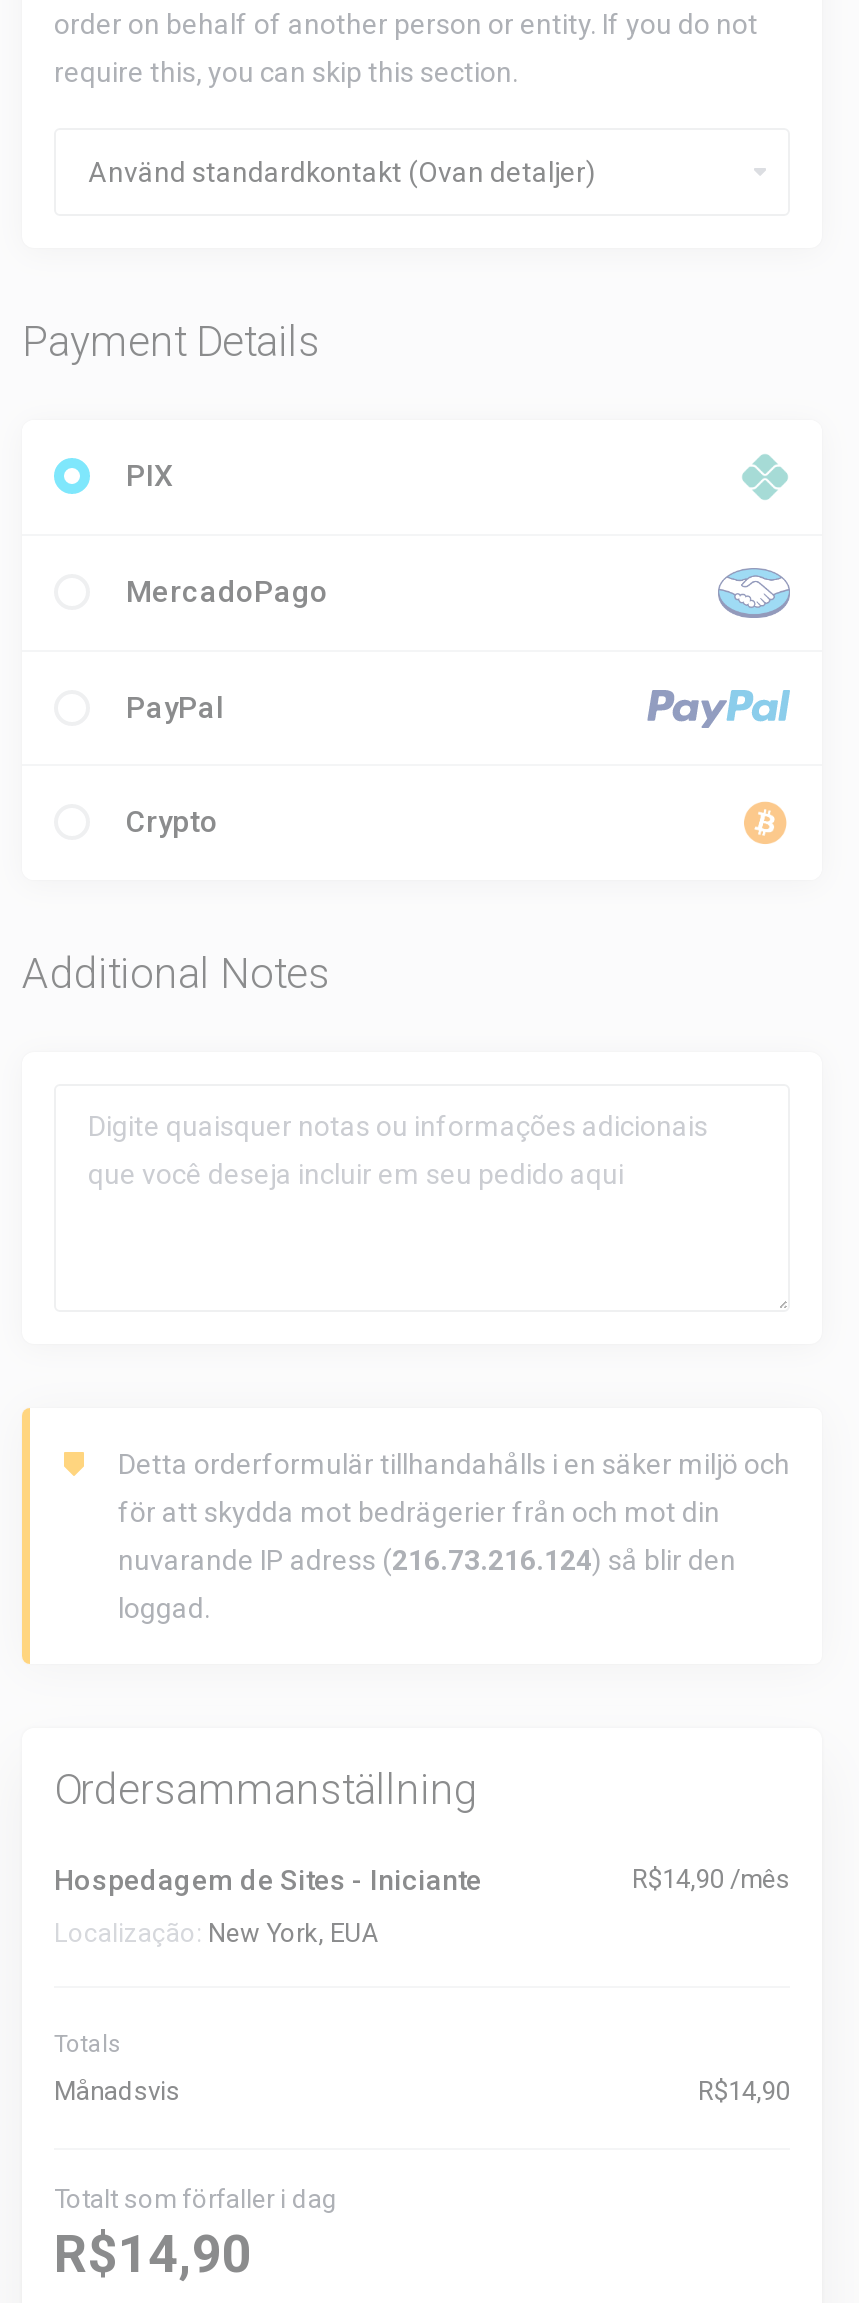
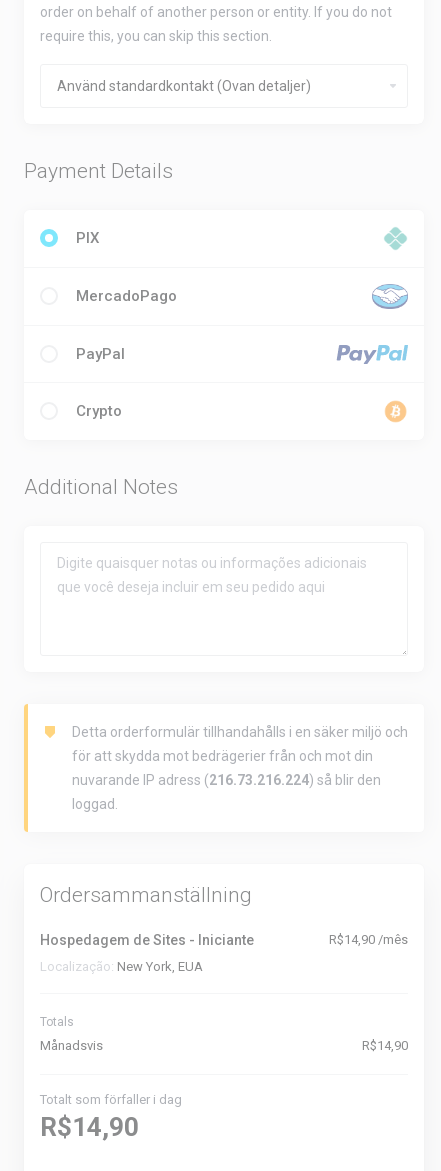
- nuvarande IP adress (216.73.216.124) så blir den
+ nuvarande IP adress (216.73.216.224) så blir den
